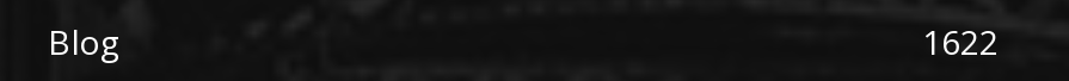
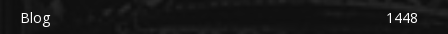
- 1622
+ 1448
